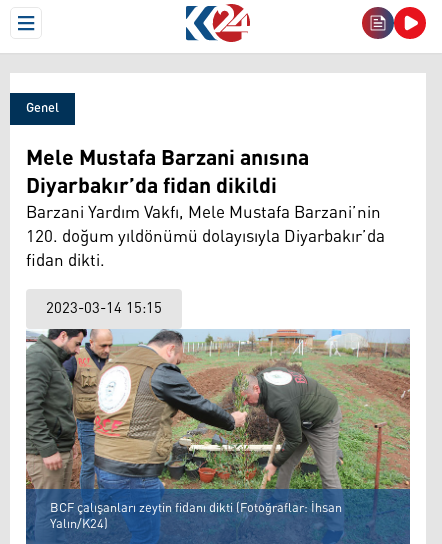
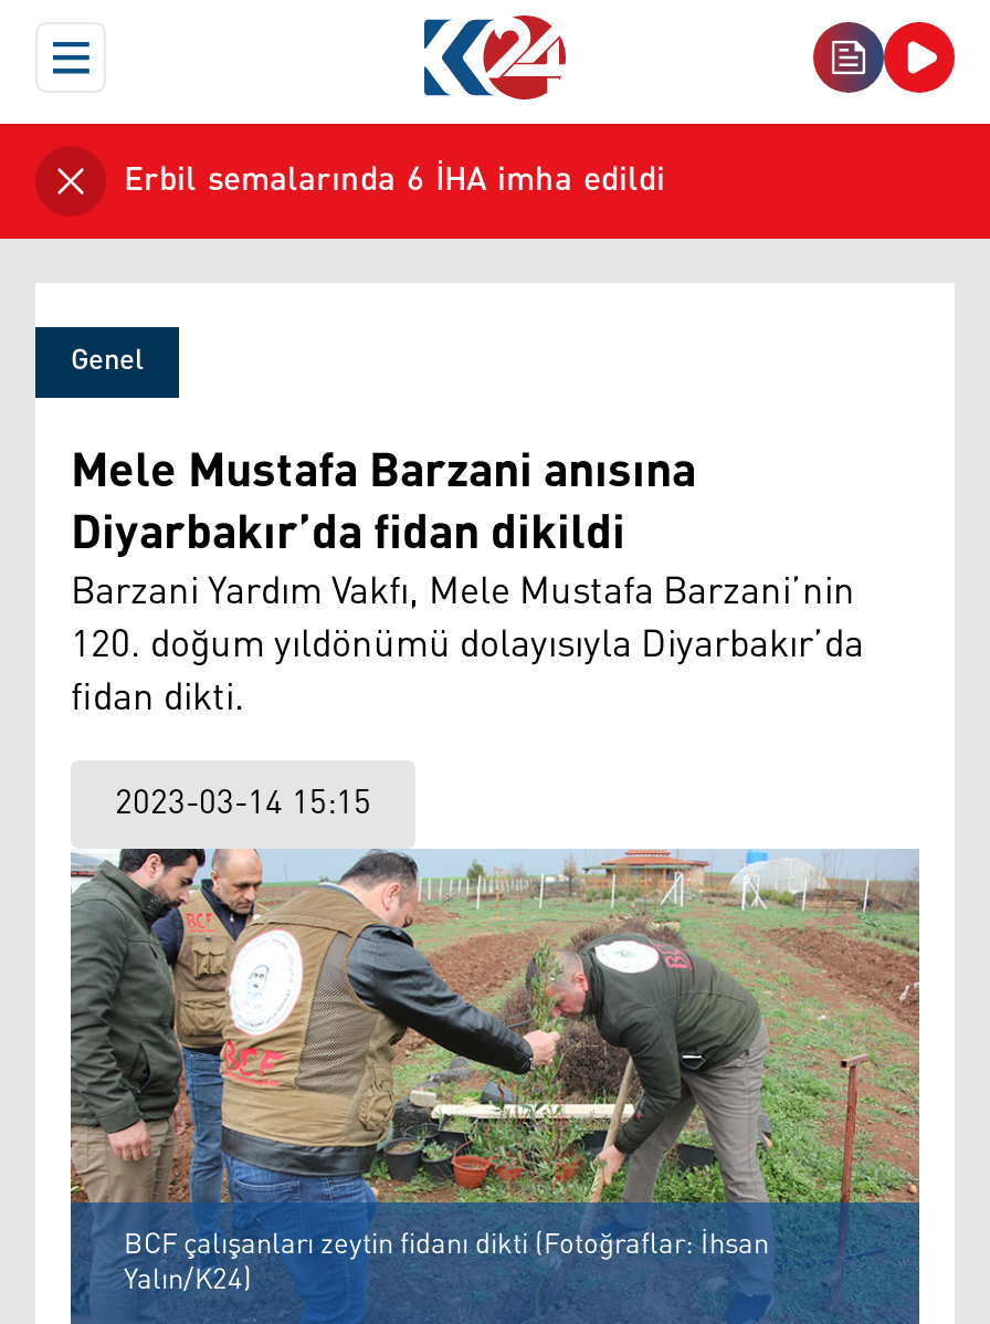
+ Erbil semalarında 6 İHA imha edildi
